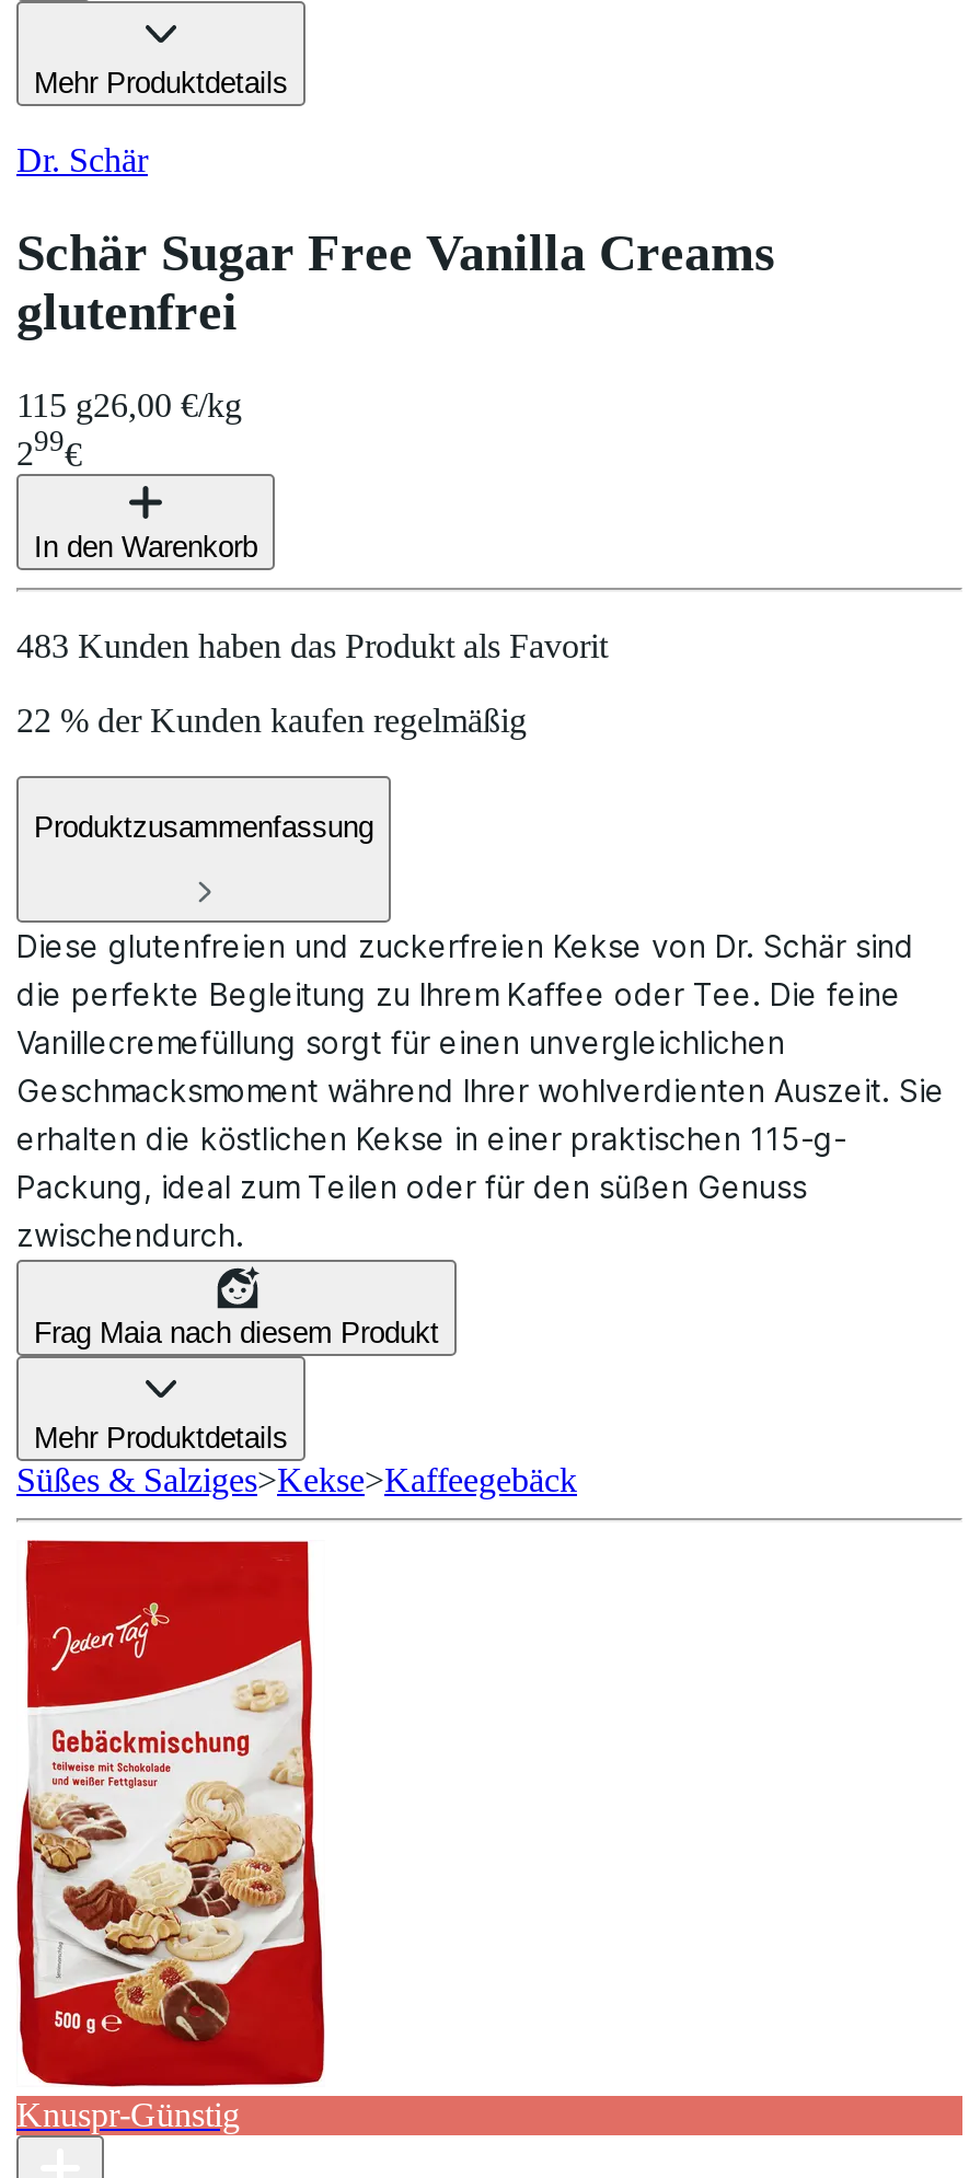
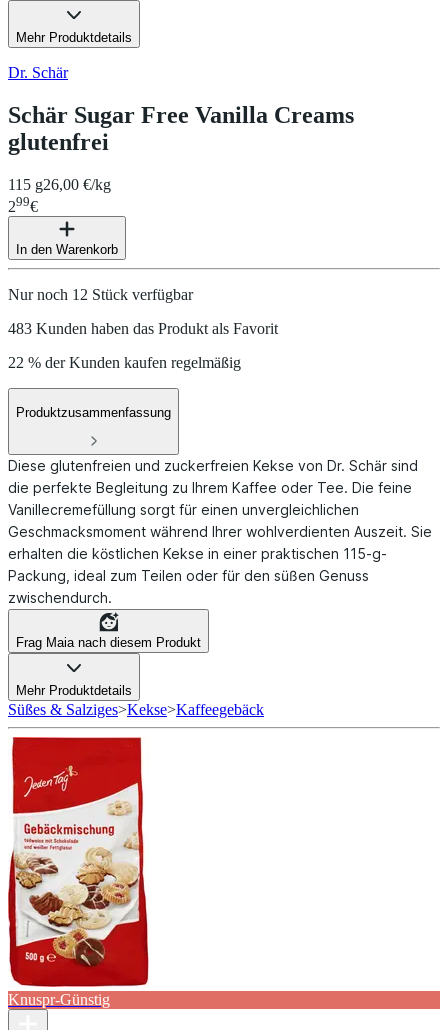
+ Nur noch 12 Stück verfügbar
